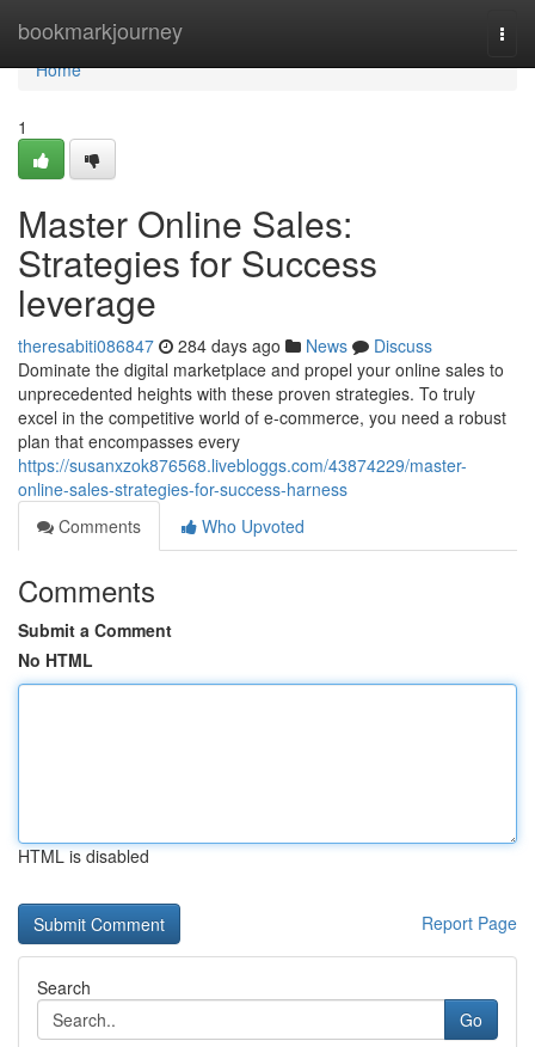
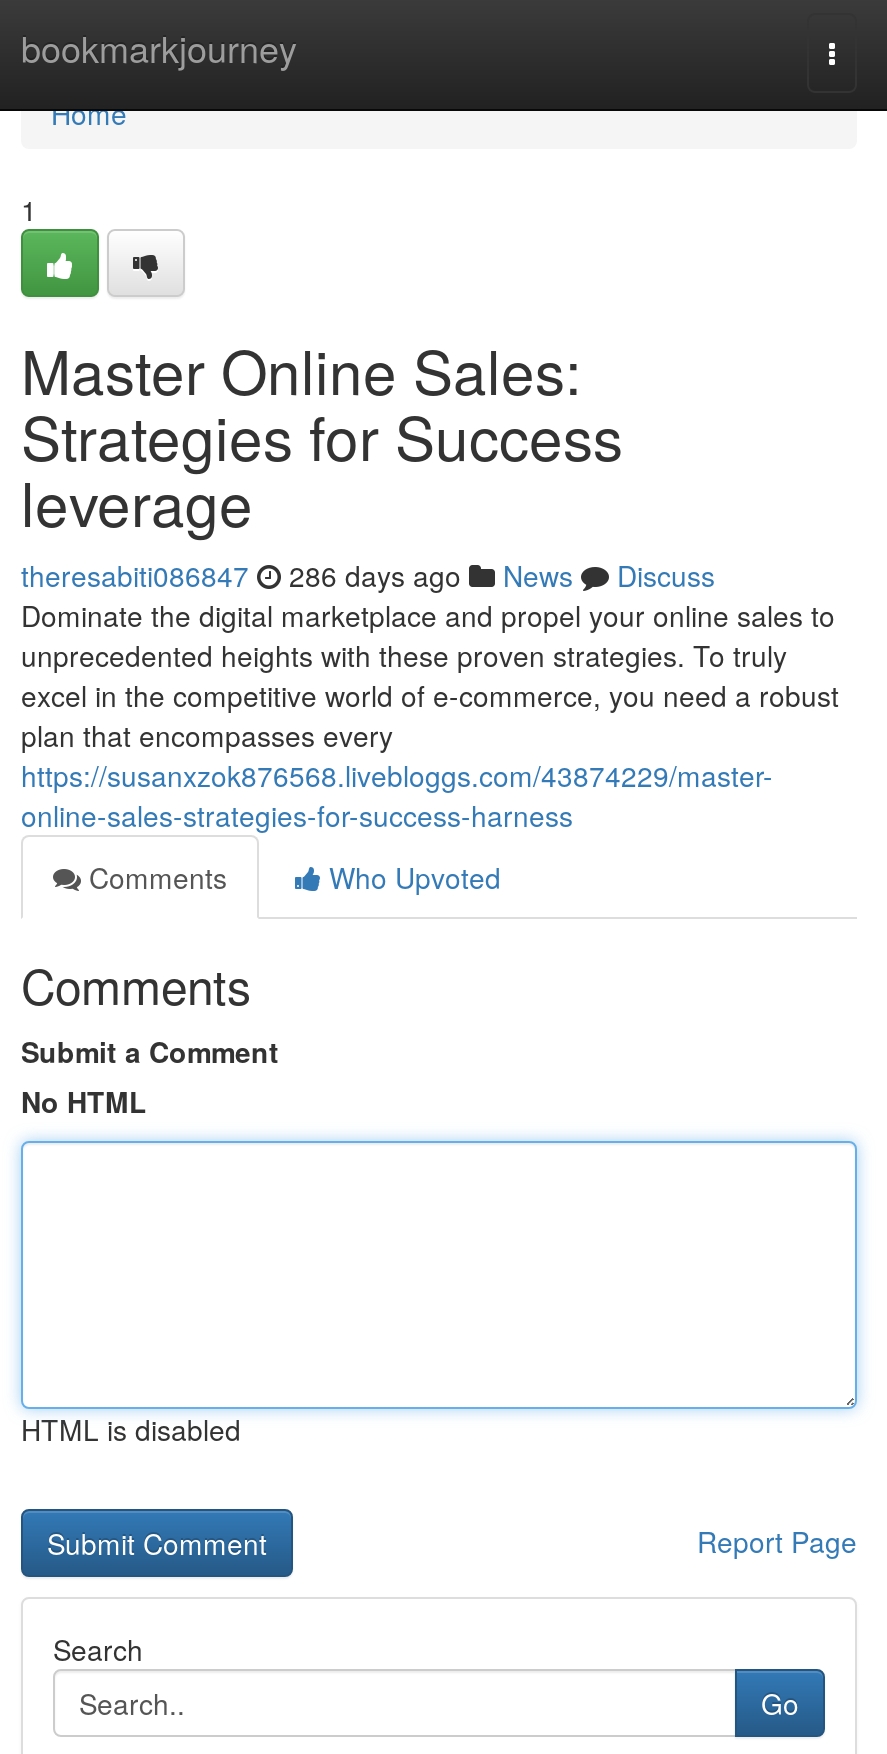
- theresabiti086847 284 days ago News Discuss
+ theresabiti086847 286 days ago News Discuss
